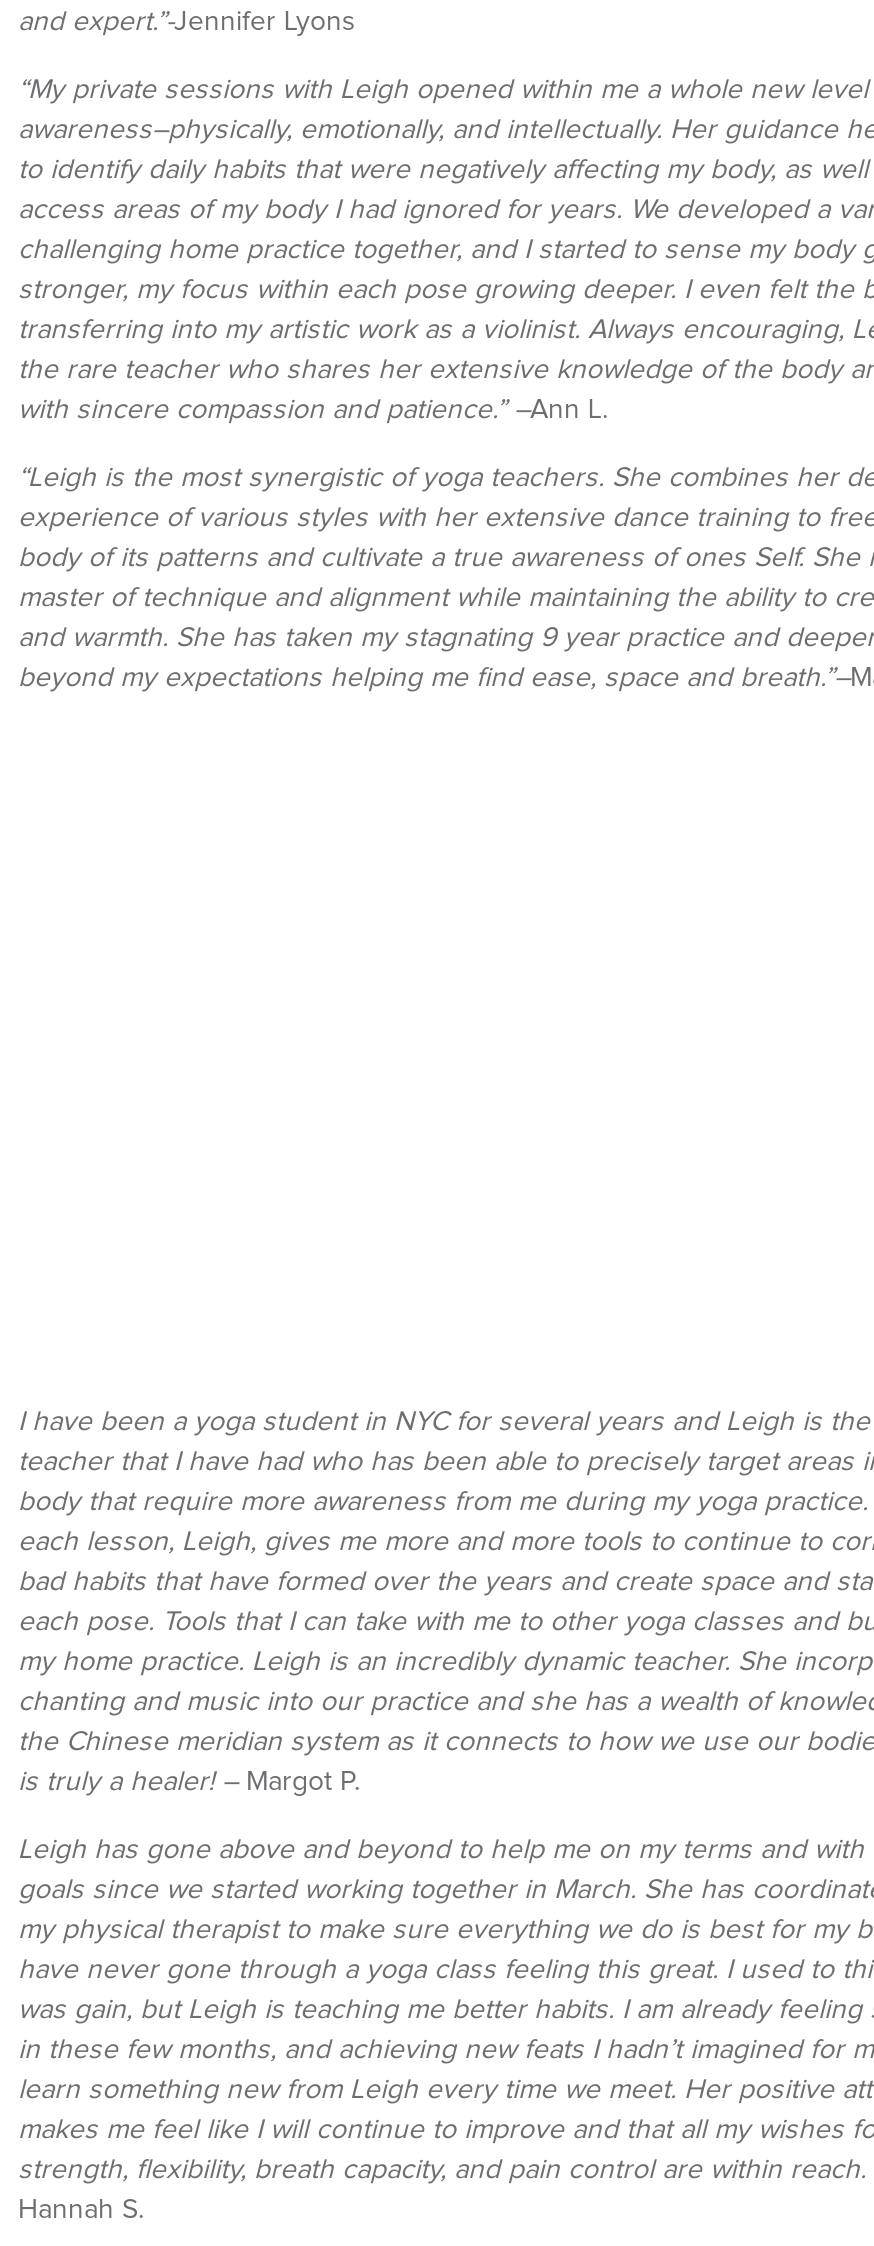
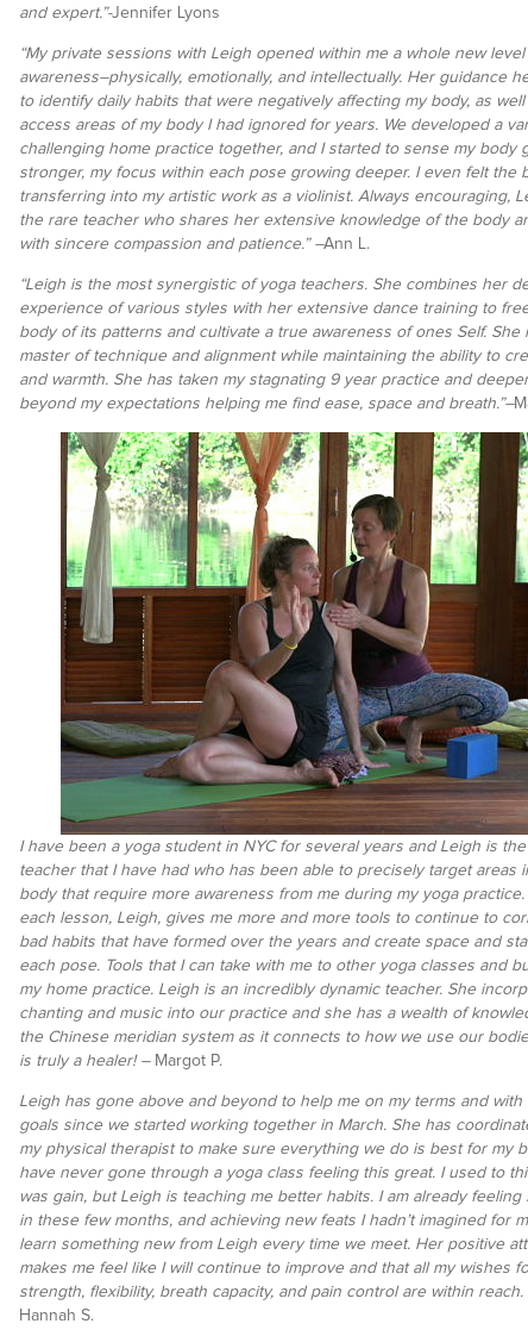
+ [image]
